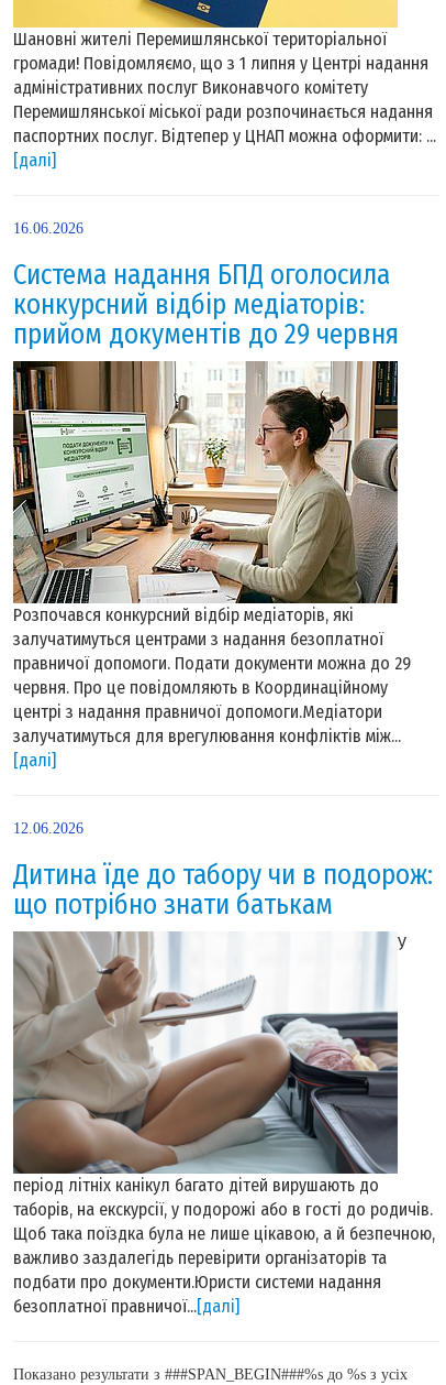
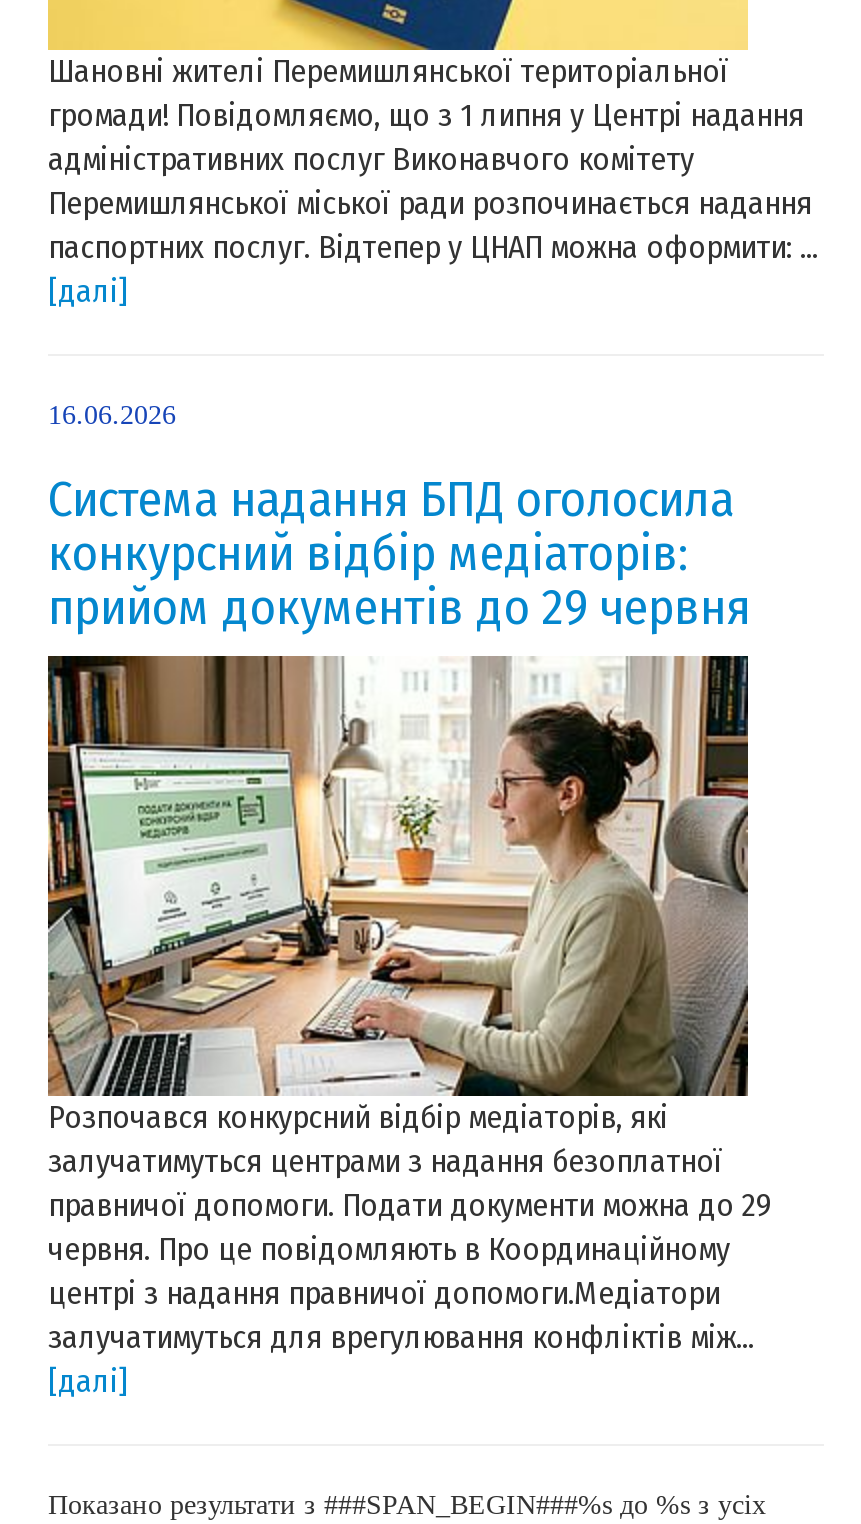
- [image]
- 12.06.2026
- Дитина їде до табору чи в подорож:
- що потрібно знати батькам
- У

- період літніх канікул багато дітей вирушають до
- таборів, на екскурсії, у подорожі або в гості до родичів.
- Щоб така поїздка була не лише цікавою, а й безпечною,
- важливо заздалегідь перевірити організаторів та
- подбати про документи.Юристи системи надання
- безоплатної правничої...[далі]
